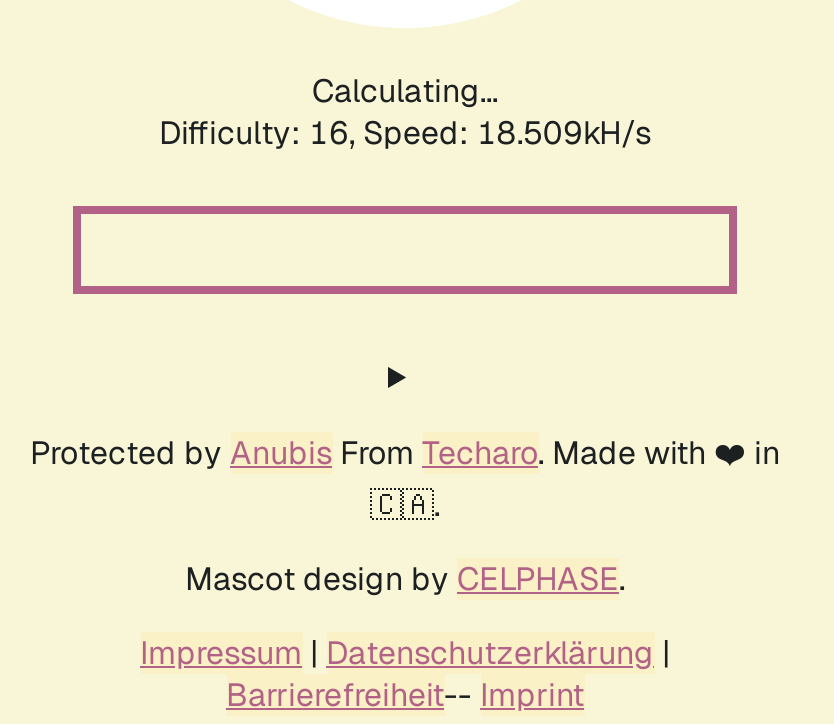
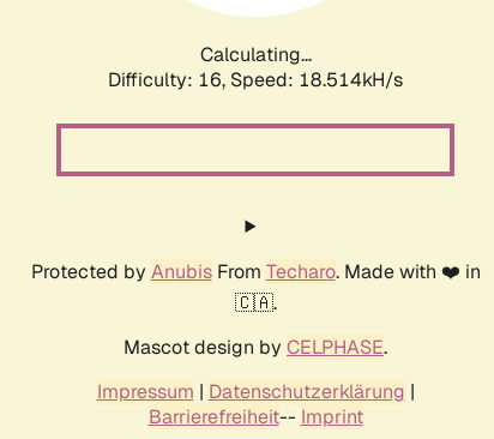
- Difficulty: 16, Speed: 18.509kH/s
+ Difficulty: 16, Speed: 18.514kH/s
